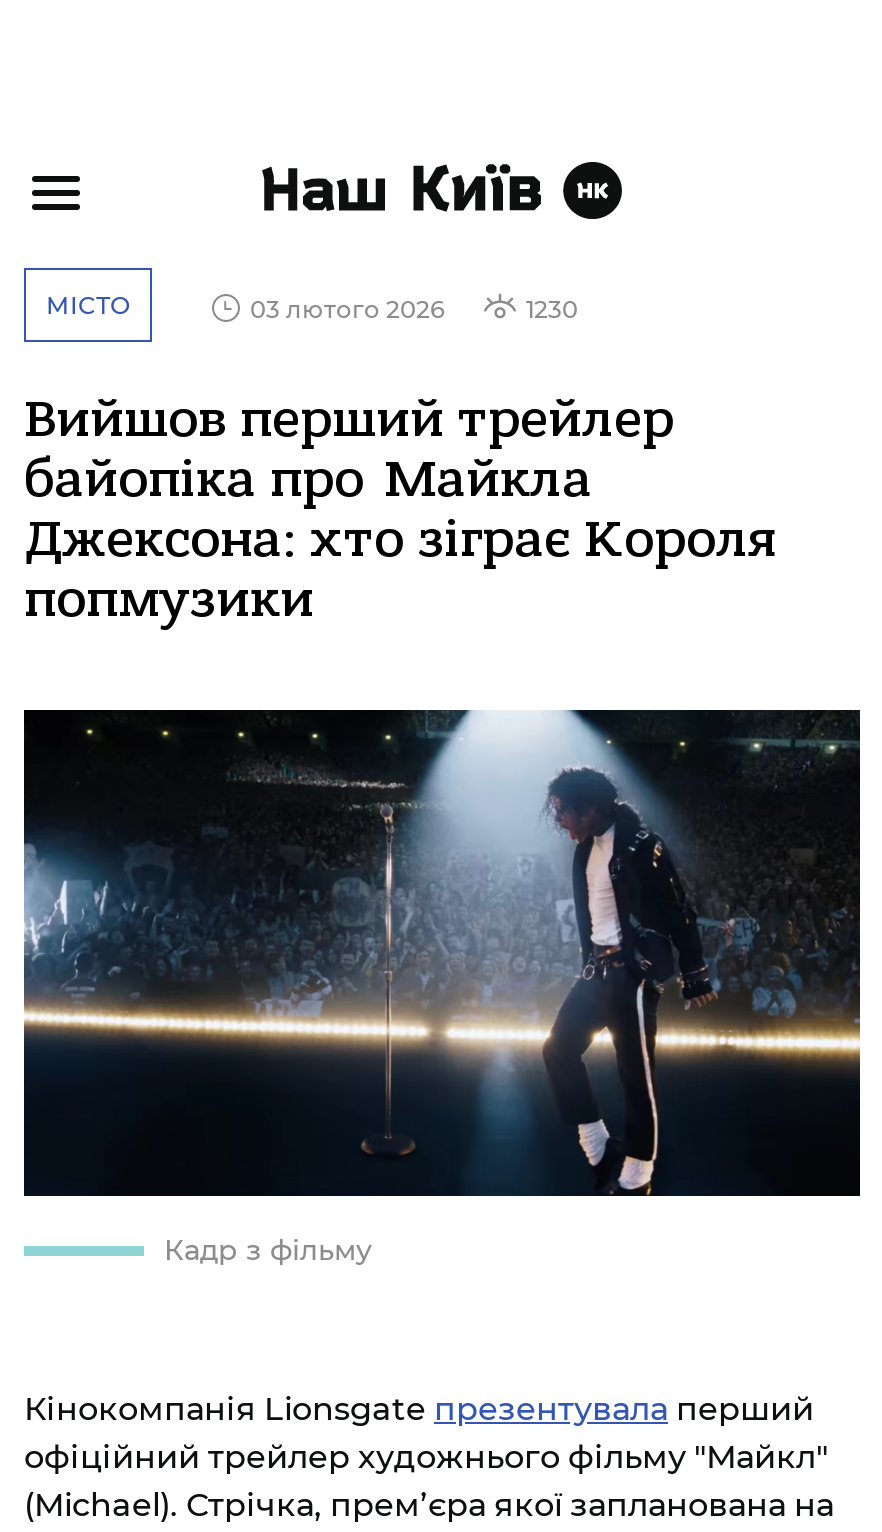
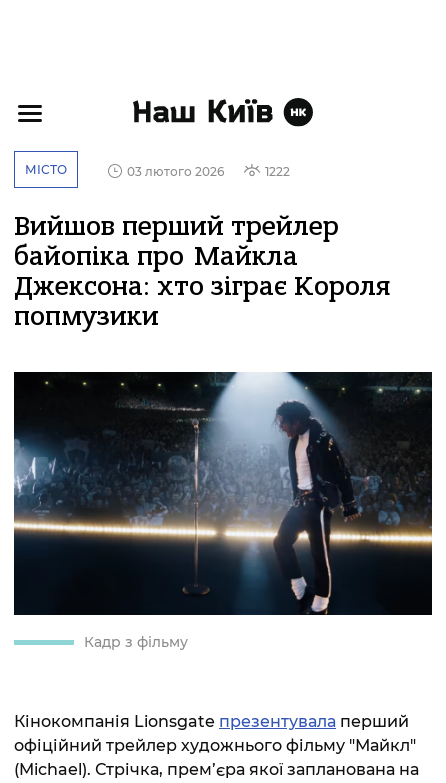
- 1230
+ 1222
